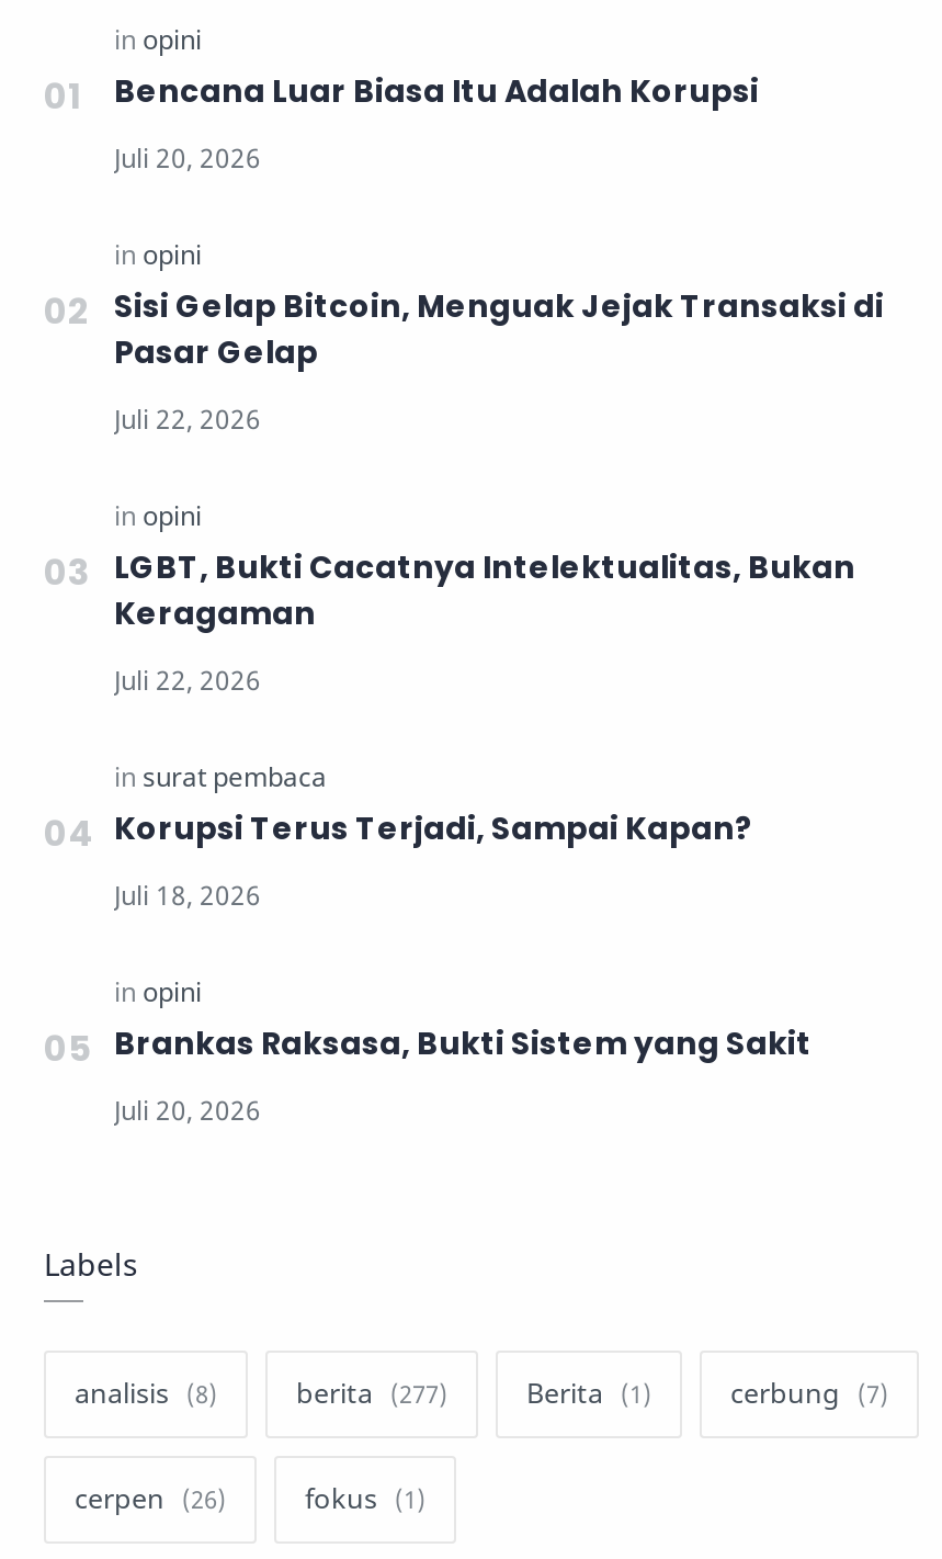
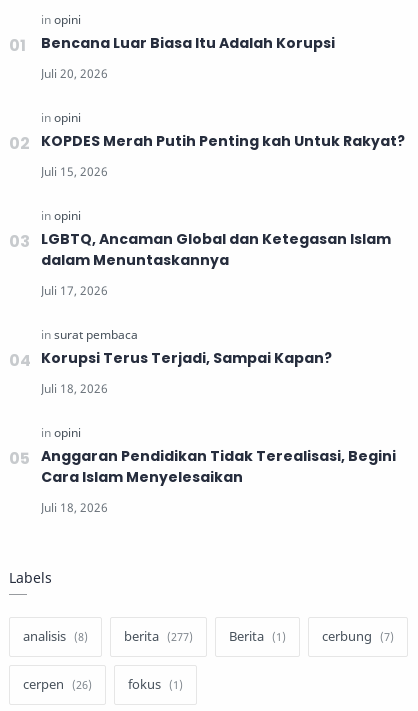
- Sisi Gelap Bitcoin, Menguak Jejak Transaksi di
- Pasar Gelap
+ KOPDES Merah Putih Penting kah Untuk Rakyat?

- LGBT, Bukti Cacatnya Intelektualitas, Bukan
- Keragaman
+ LGBTQ, Ancaman Global dan Ketegasan Islam
+ dalam Menuntaskannya

moved up: Korupsi Terus Terjadi, Sampai Kapan?

- Brankas Raksasa, Bukti Sistem yang Sakit
+ Anggaran Pendidikan Tidak Terealisasi, Begini
+ Cara Islam Menyelesaikan
